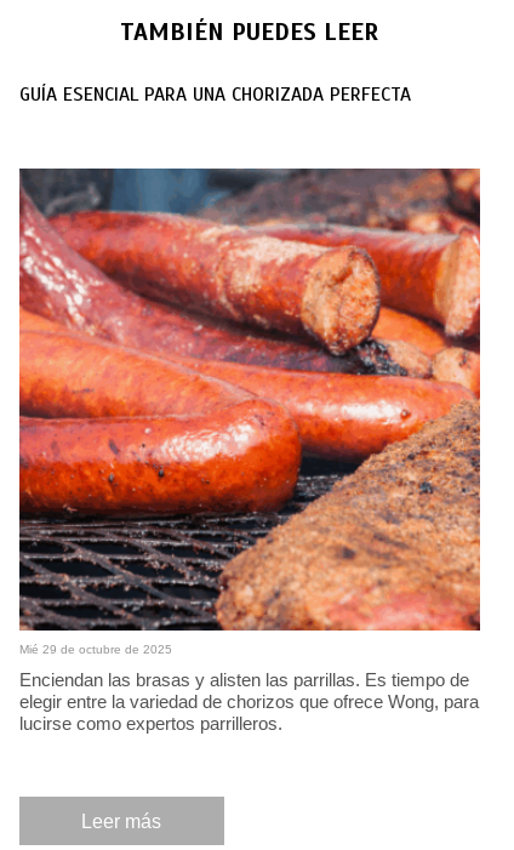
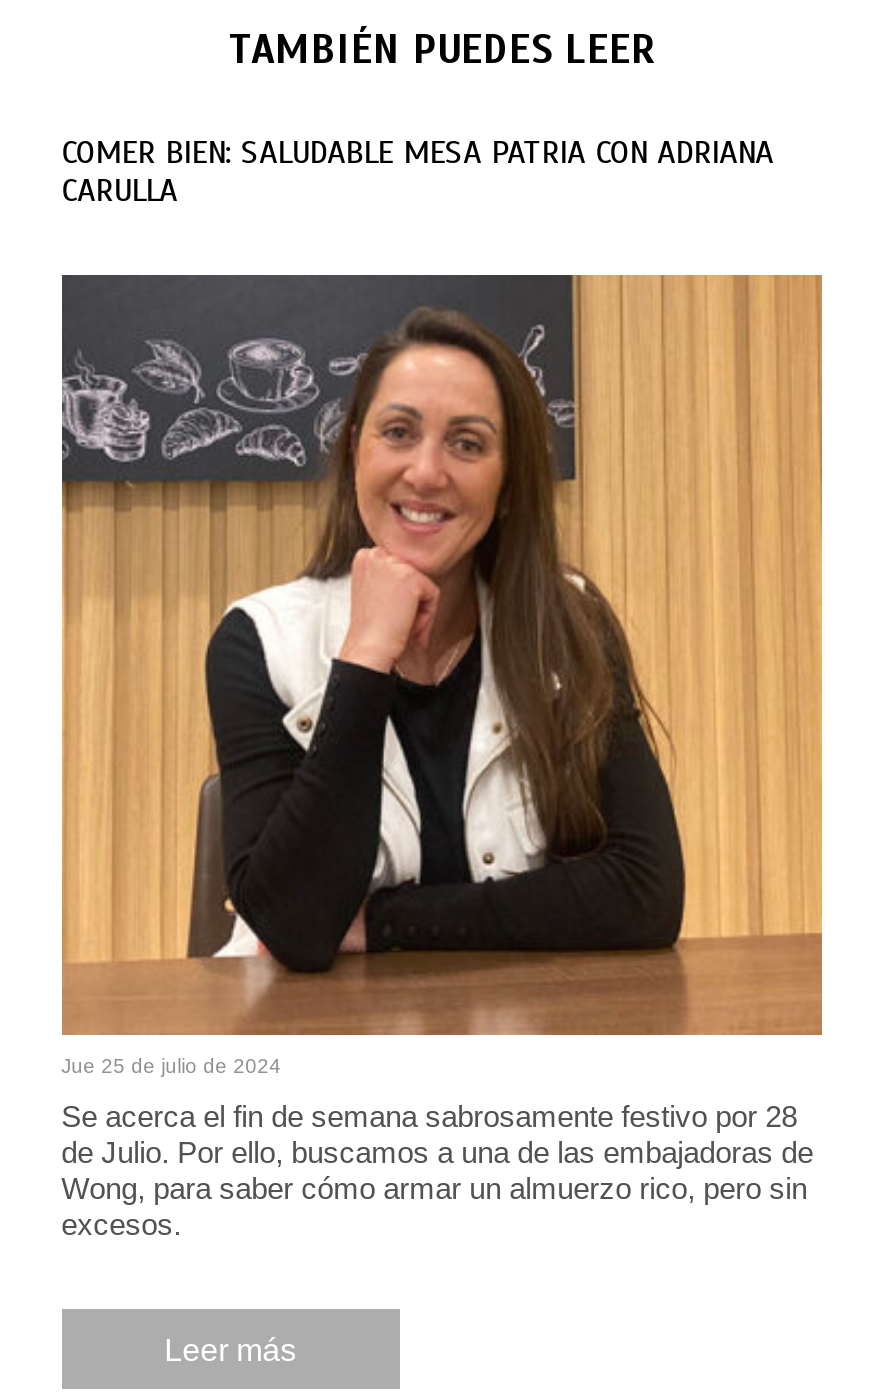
- GUÍA ESENCIAL PARA UNA CHORIZADA PERFECTA
+ COMER BIEN: SALUDABLE MESA PATRIA CON ADRIANA
+ CARULLA

- [image]
- Mié 29 de octubre de 2025
+ [image]
+ Jue 25 de julio de 2024

- Enciendan las brasas y alisten las parrillas. Es tiempo de
- elegir entre la variedad de chorizos que ofrece Wong, para
- lucirse como expertos parrilleros.
+ Se acerca el fin de semana sabrosamente festivo por 28
+ de Julio. Por ello, buscamos a una de las embajadoras de
+ Wong, para saber cómo armar un almuerzo rico, pero sin
+ excesos.
